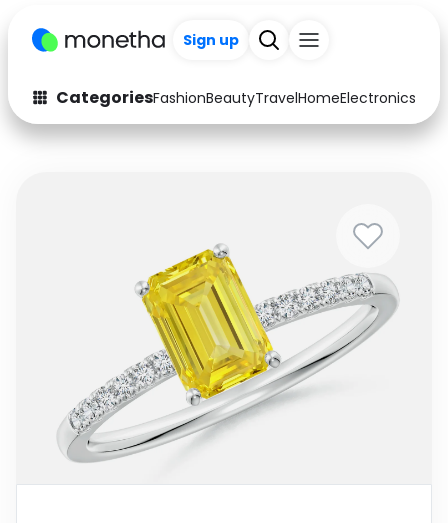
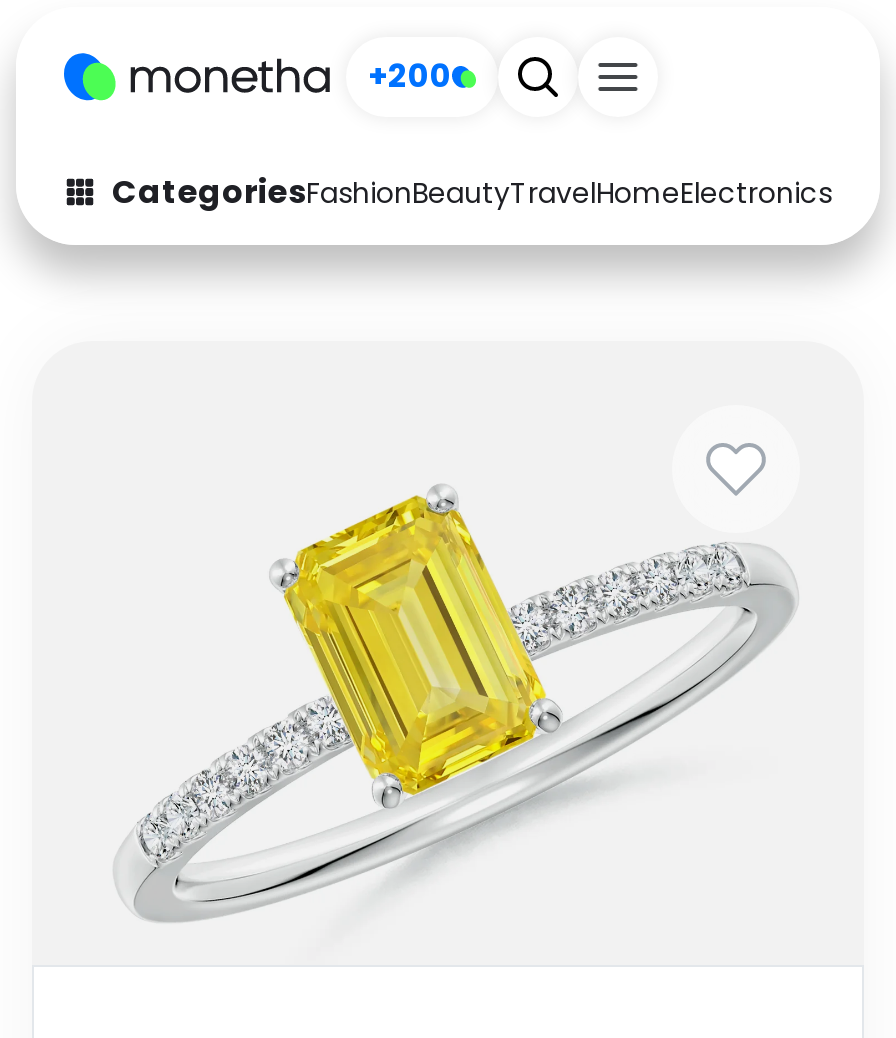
- Sign up
+ +200
